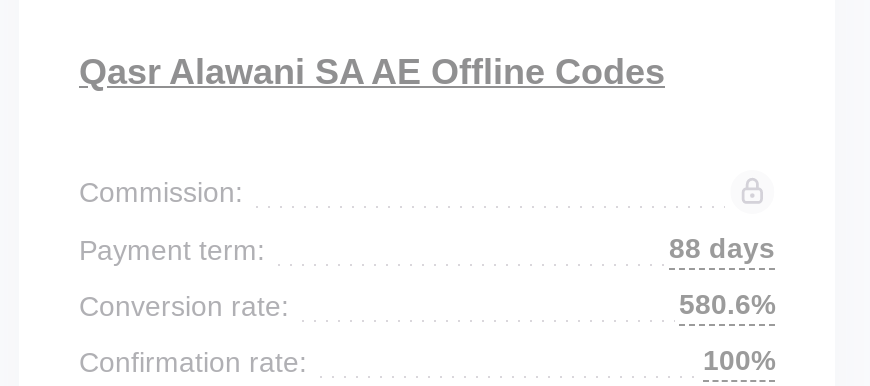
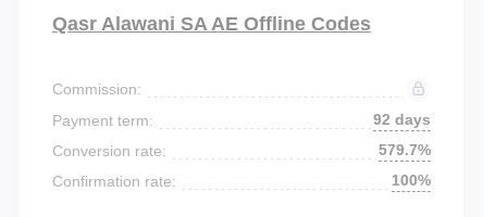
- 88 days
+ 92 days

- 580.6%
+ 579.7%
